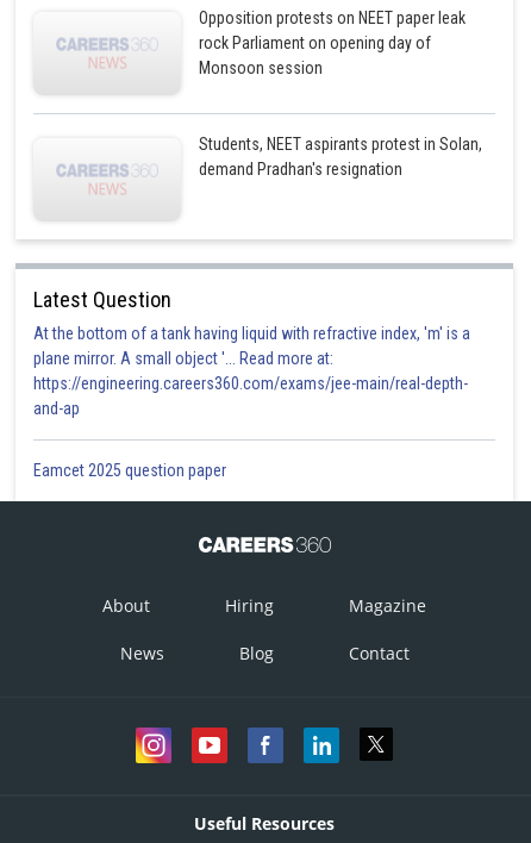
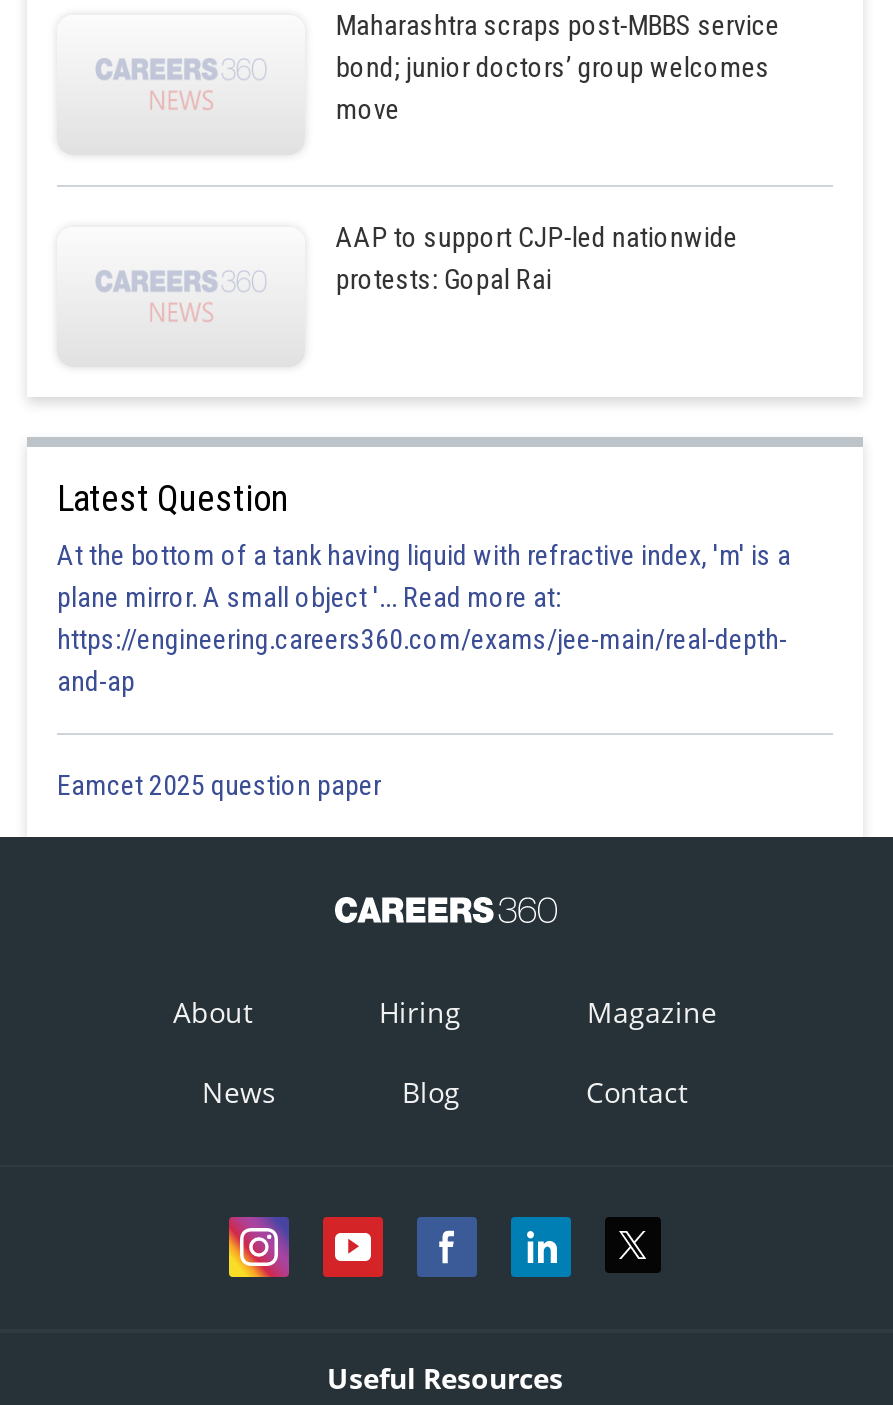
- Opposition protests on NEET paper leak
- rock Parliament on opening day of
- Monsoon session
+ Maharashtra scraps post-MBBS service
+ bond; junior doctors’ group welcomes
+ move

- Students, NEET aspirants protest in Solan,
- demand Pradhan's resignation
+ AAP to support CJP-led nationwide
+ protests: Gopal Rai
